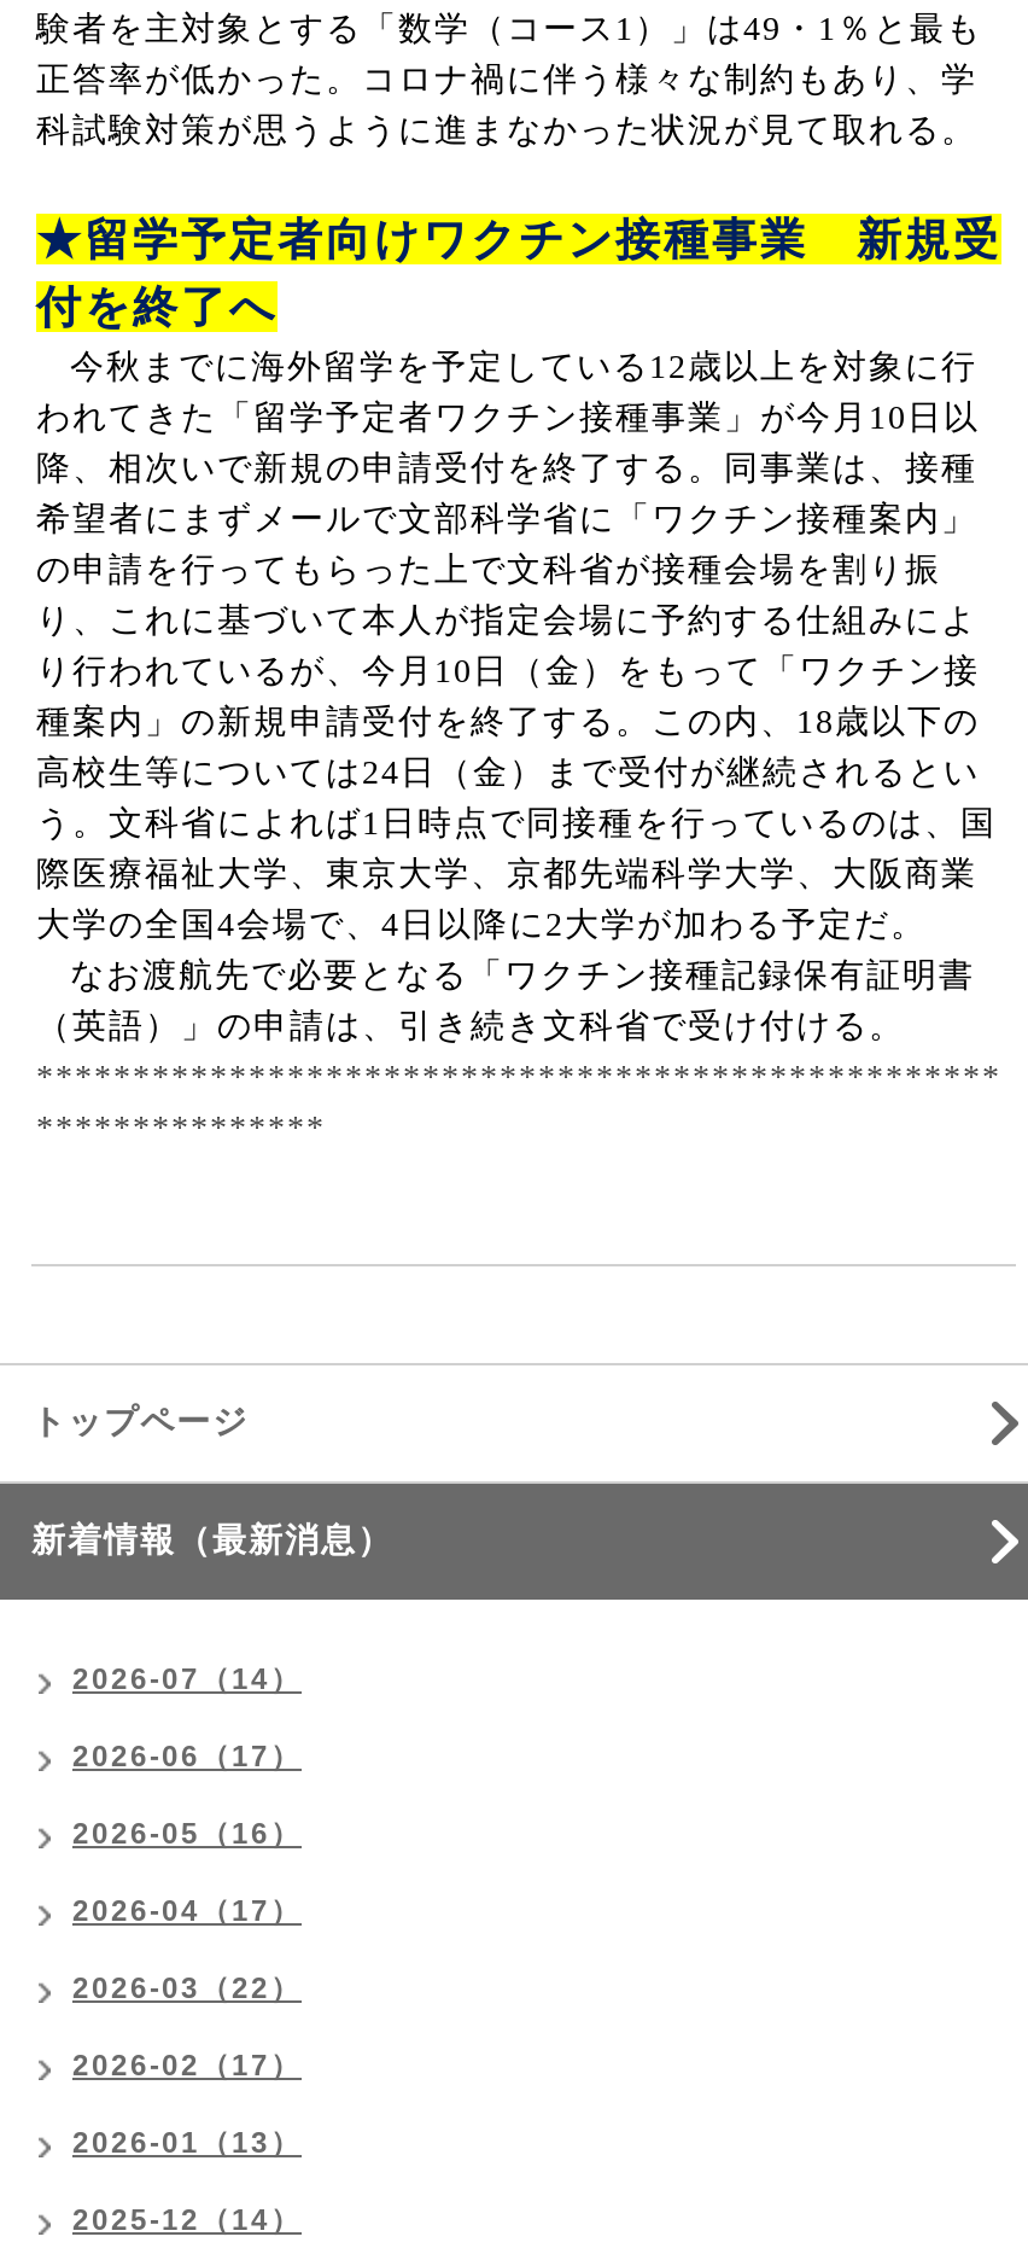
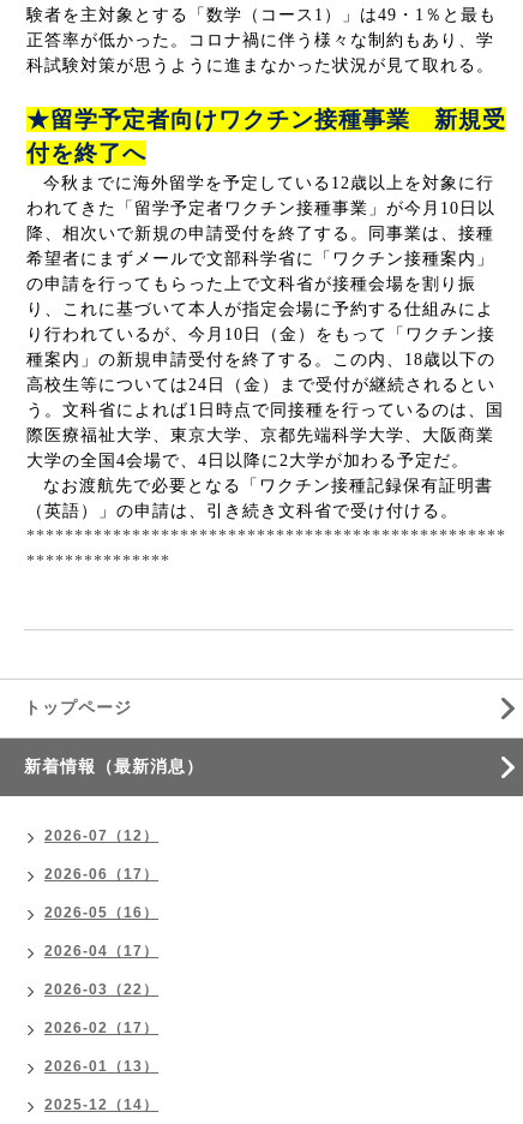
- 2026-07（14）
+ 2026-07（12）
